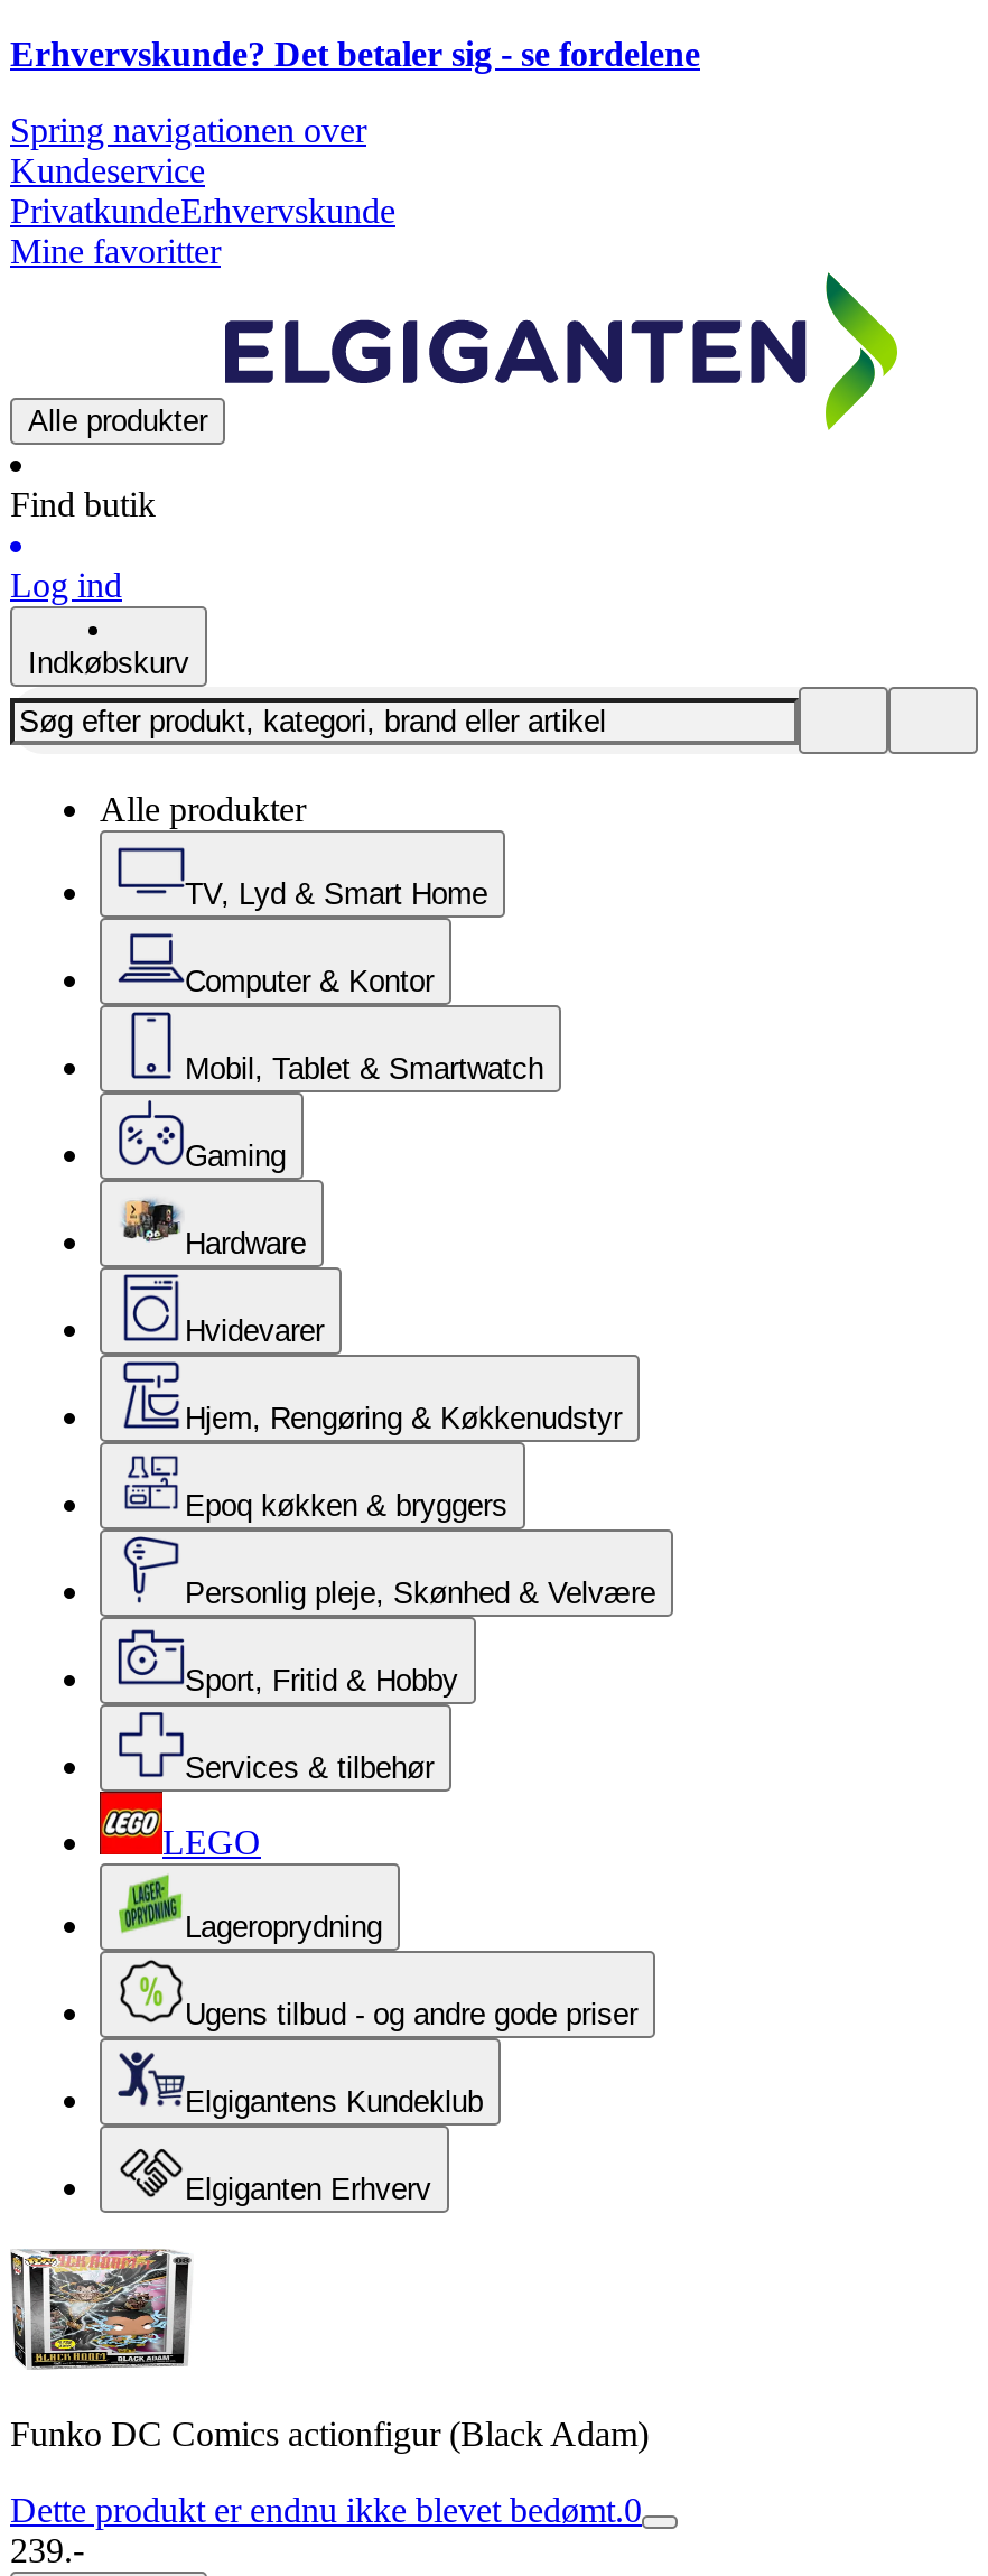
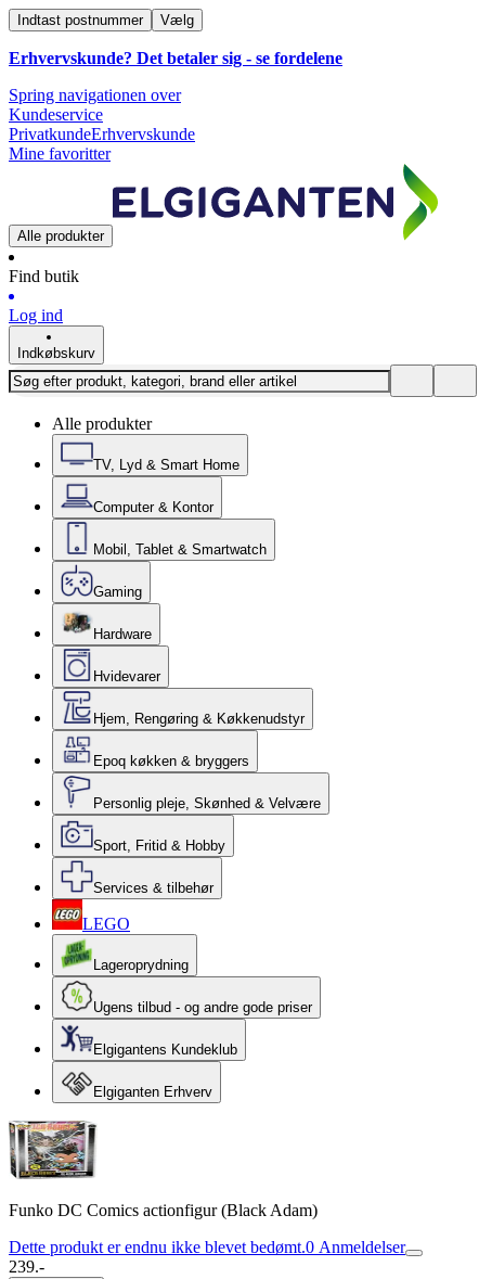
+ Indtast postnummer
+ Vælg

- Dette produkt er endnu ikke blevet bedømt.0
+ Dette produkt er endnu ikke blevet bedømt.0 Anmeldelser
